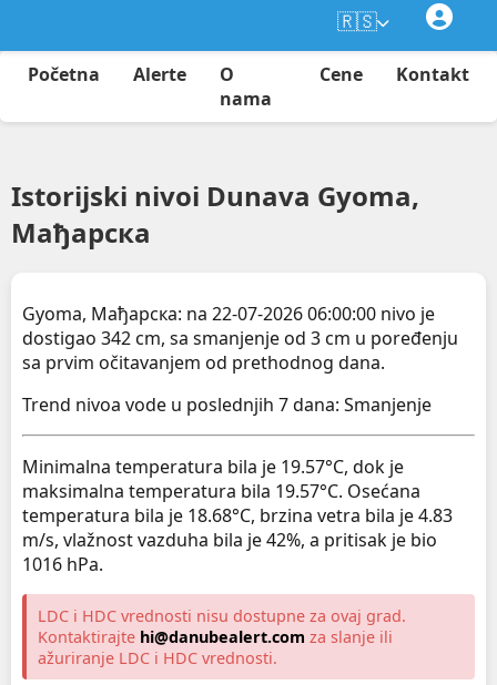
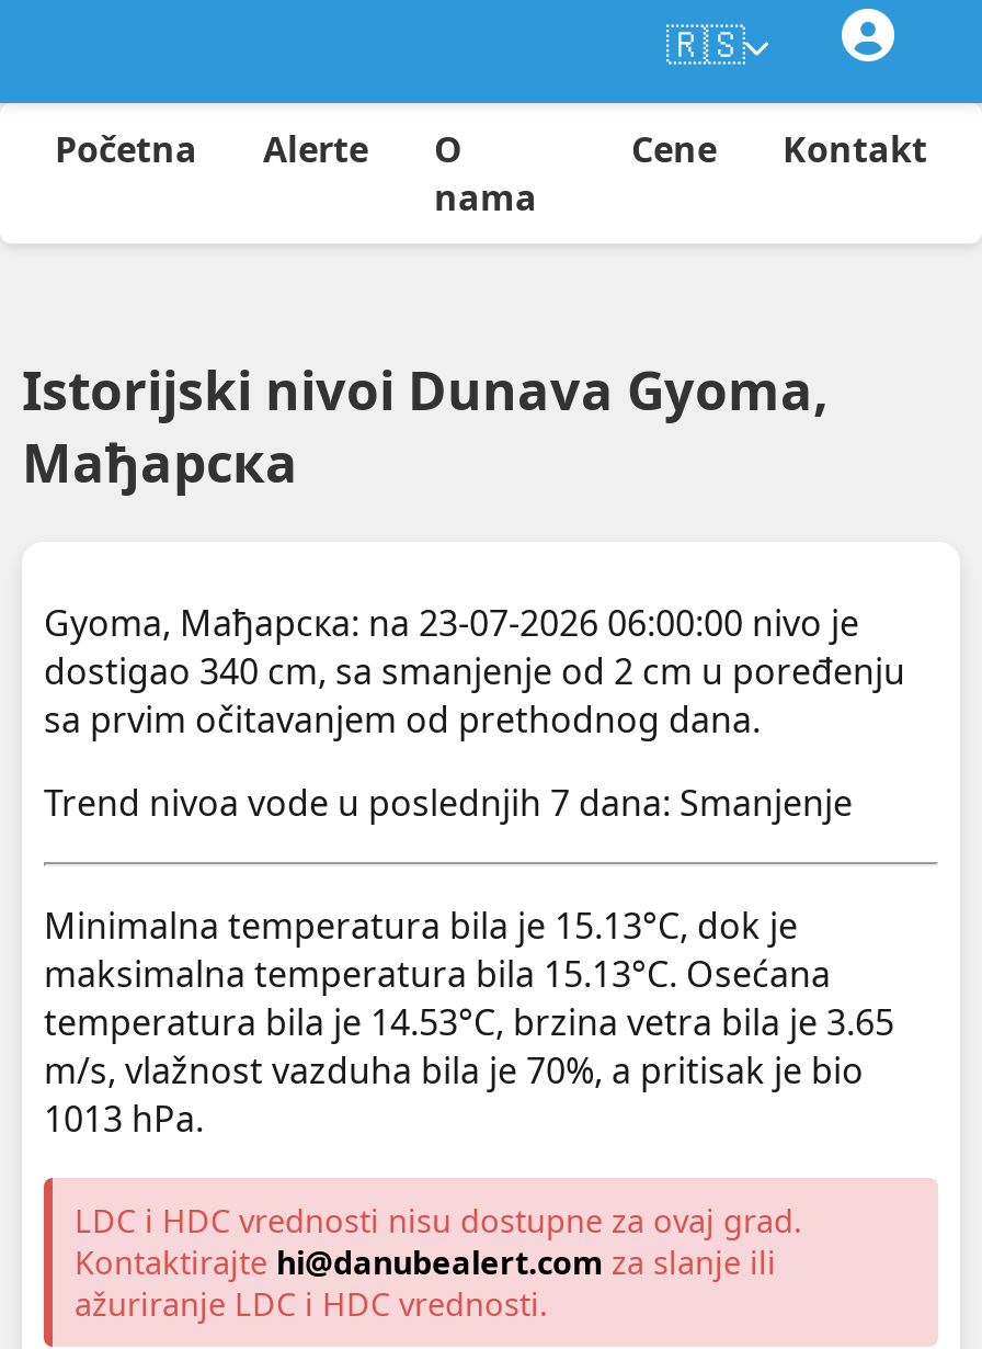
- Gyoma, Мађарска: na 22-07-2026 06:00:00 nivo je
+ Gyoma, Мађарска: na 23-07-2026 06:00:00 nivo je

- dostigao 342 cm, sa smanjenje od 3 cm u poređenju
+ dostigao 340 cm, sa smanjenje od 2 cm u poređenju

- Minimalna temperatura bila je 19.57°C, dok je
+ Minimalna temperatura bila je 15.13°C, dok je

- maksimalna temperatura bila 19.57°C. Osećana
+ maksimalna temperatura bila 15.13°C. Osećana

- temperatura bila je 18.68°C, brzina vetra bila je 4.83
+ temperatura bila je 14.53°C, brzina vetra bila je 3.65

- m/s, vlažnost vazduha bila je 42%, a pritisak je bio
+ m/s, vlažnost vazduha bila je 70%, a pritisak je bio

- 1016 hPa.
+ 1013 hPa.
